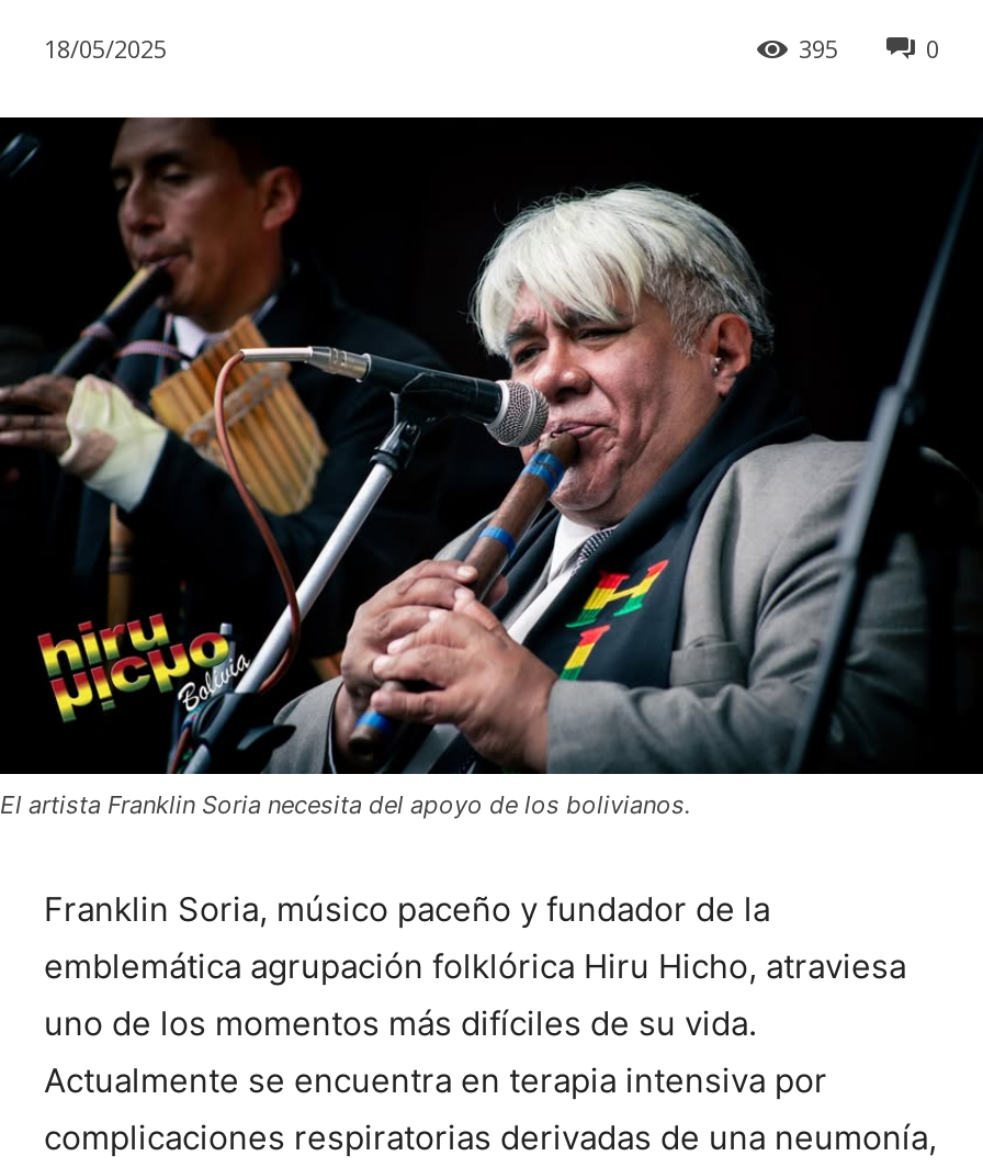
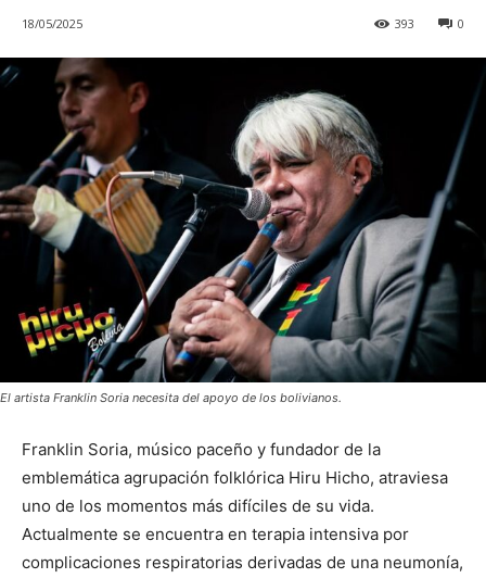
- 395
+ 393
